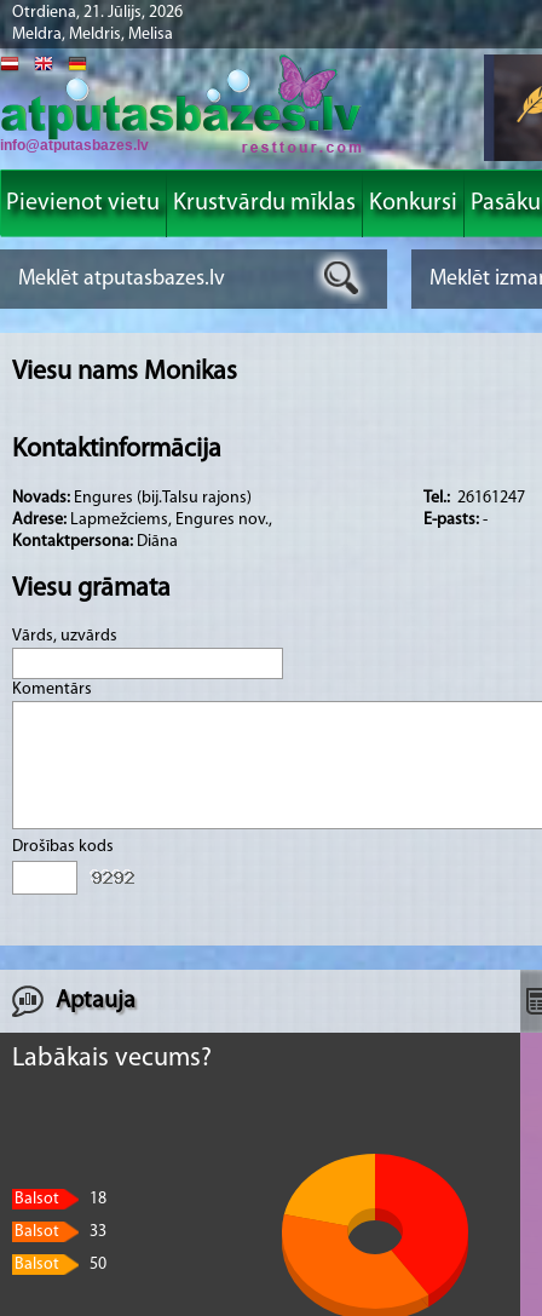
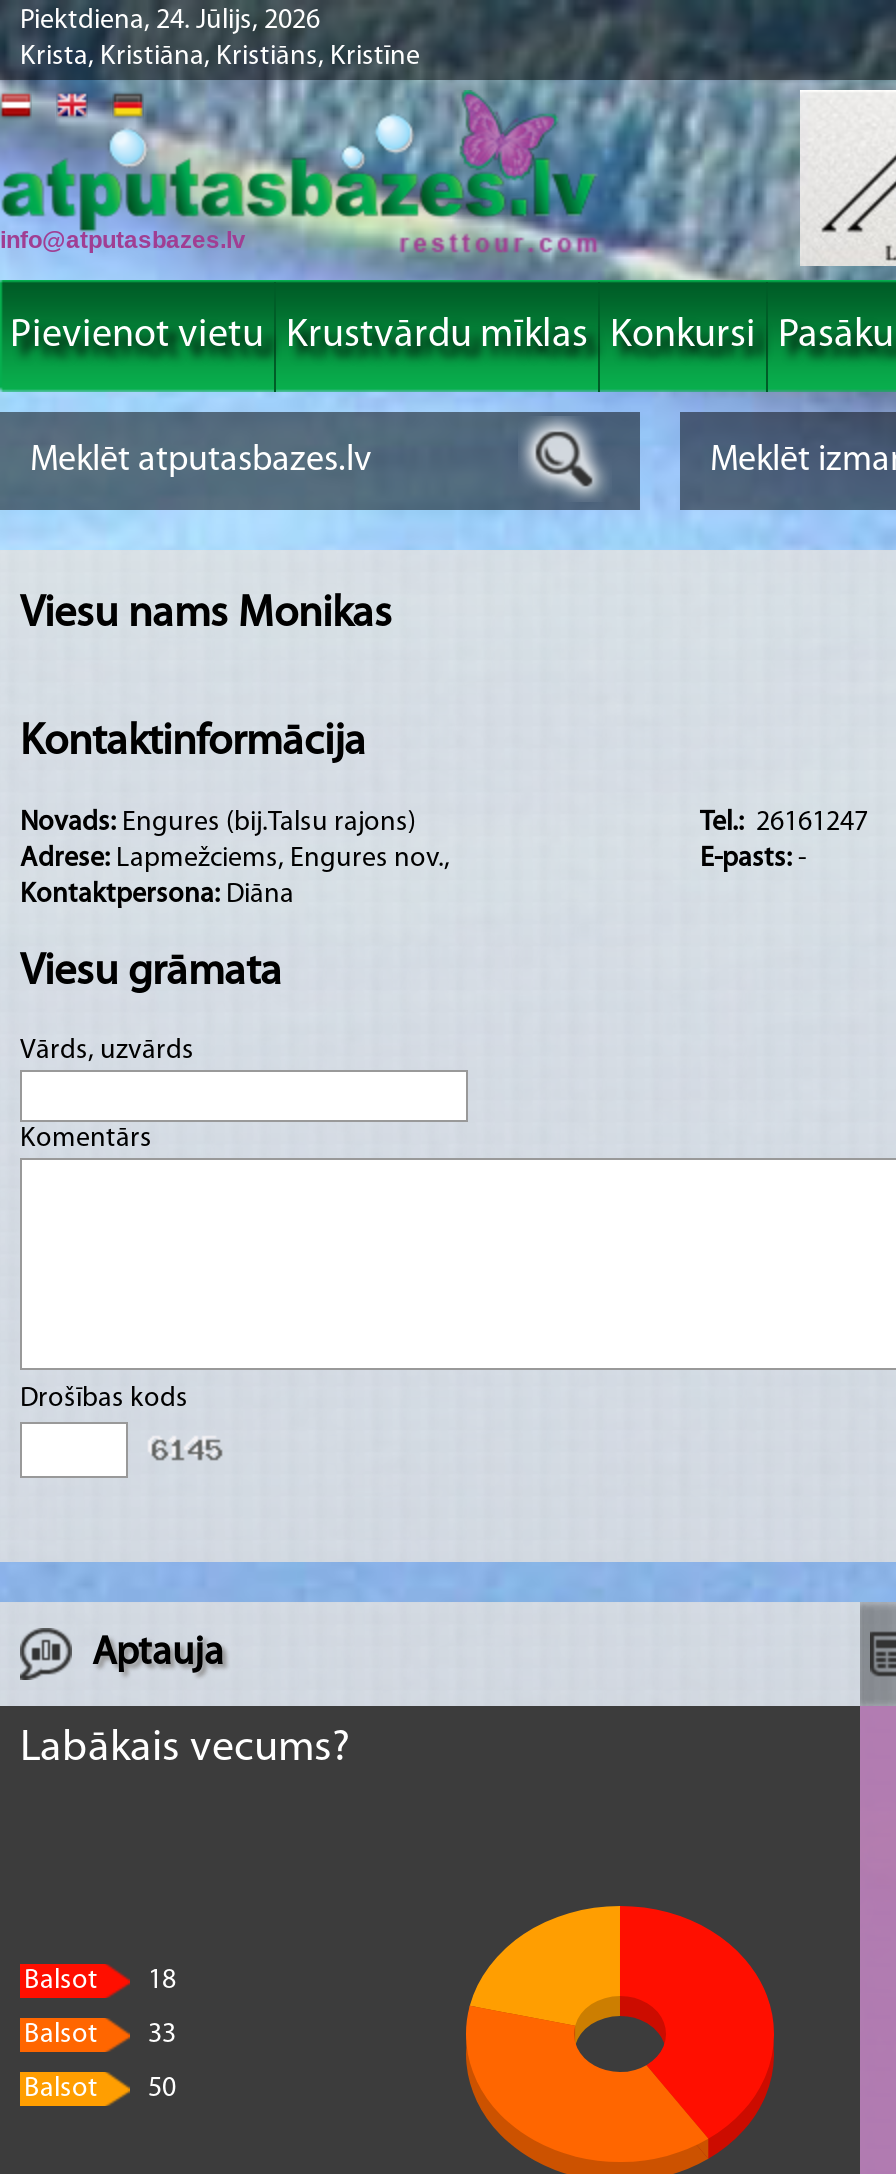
- Otrdiena, 21. Jūlijs, 2026
- Meldra, Meldris, Melisa
+ Piektdiena, 24. Jūlijs, 2026
+ Krista, Kristiāna, Kristiāns, Kristīne

- [image]
+ [image]
